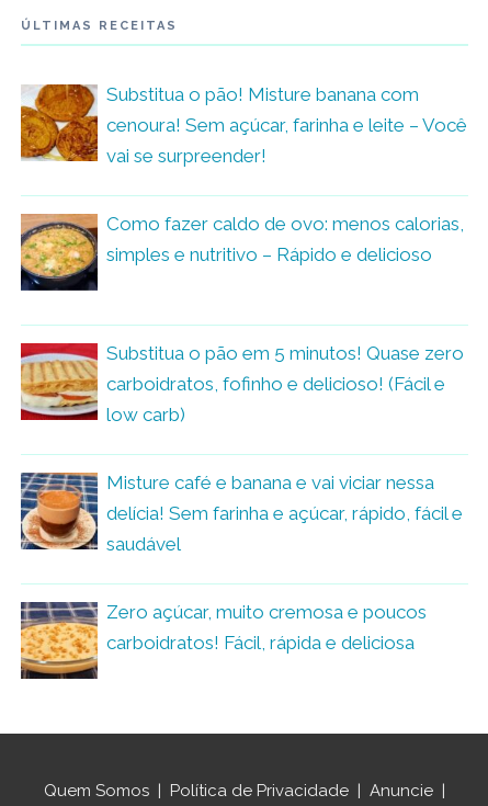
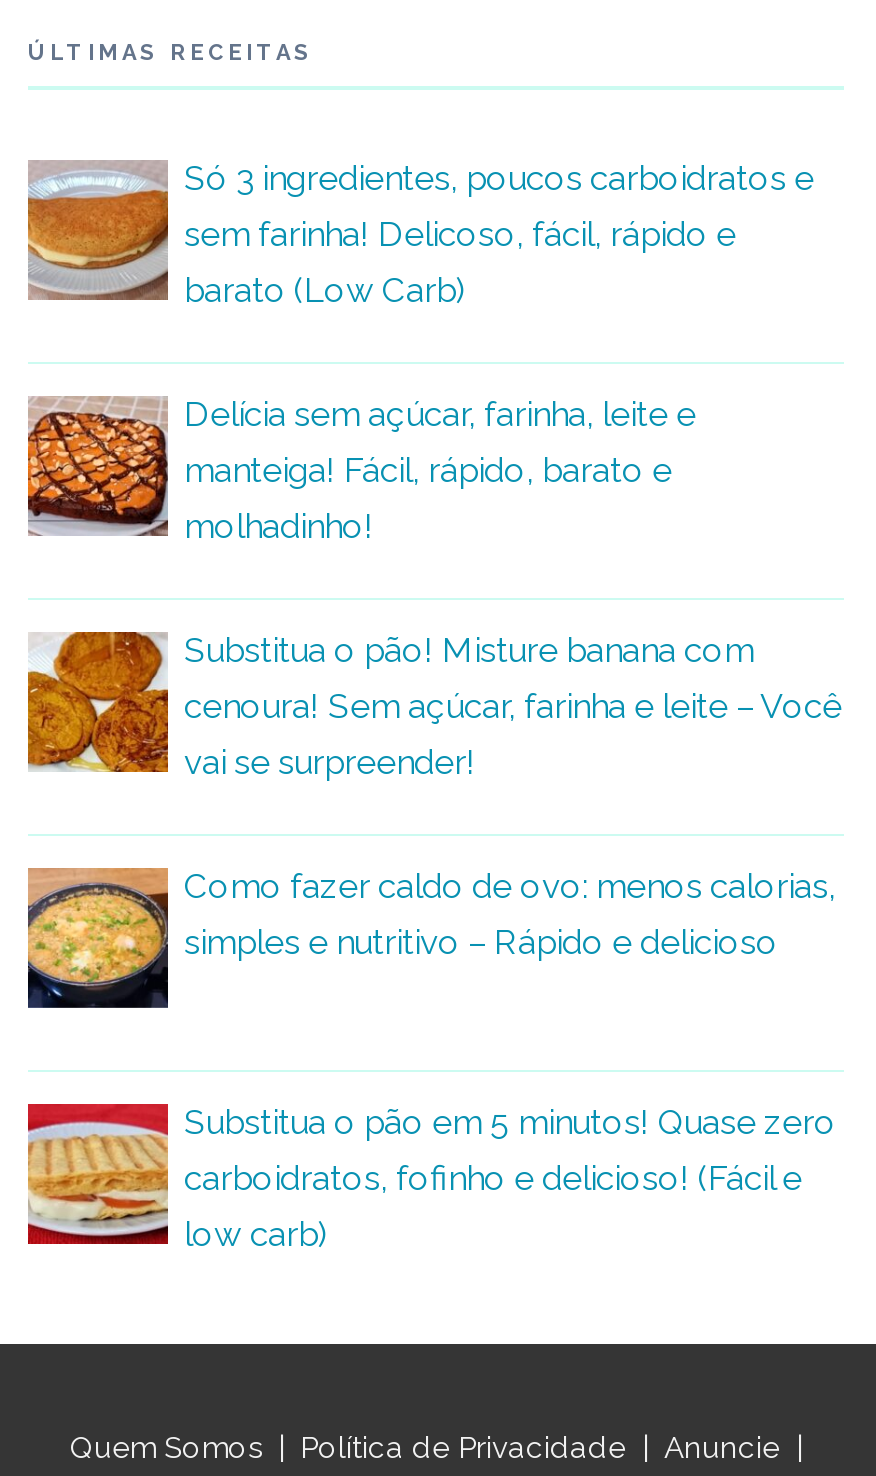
+ [image]

+ [image]
+ Só 3 ingredientes, poucos carboidratos e
+ sem farinha! Delicoso, fácil, rápido e
+ barato (Low Carb)
+ Delícia sem açúcar, farinha, leite e
+ manteiga! Fácil, rápido, barato e
+ molhadinho!

moved down: [image] | Substitua o pão! Misture banana com | cenoura! Sem açúcar, farinha e leite – Você | ... | carboidratos, fofinho e delicioso! (Fácil e | low carb)

- [image]
- Misture café e banana e vai viciar nessa
- delícia! Sem farinha e açúcar, rápido, fácil e
- saudável
- Zero açúcar, muito cremosa e poucos
- carboidratos! Fácil, rápida e deliciosa

- [image]
